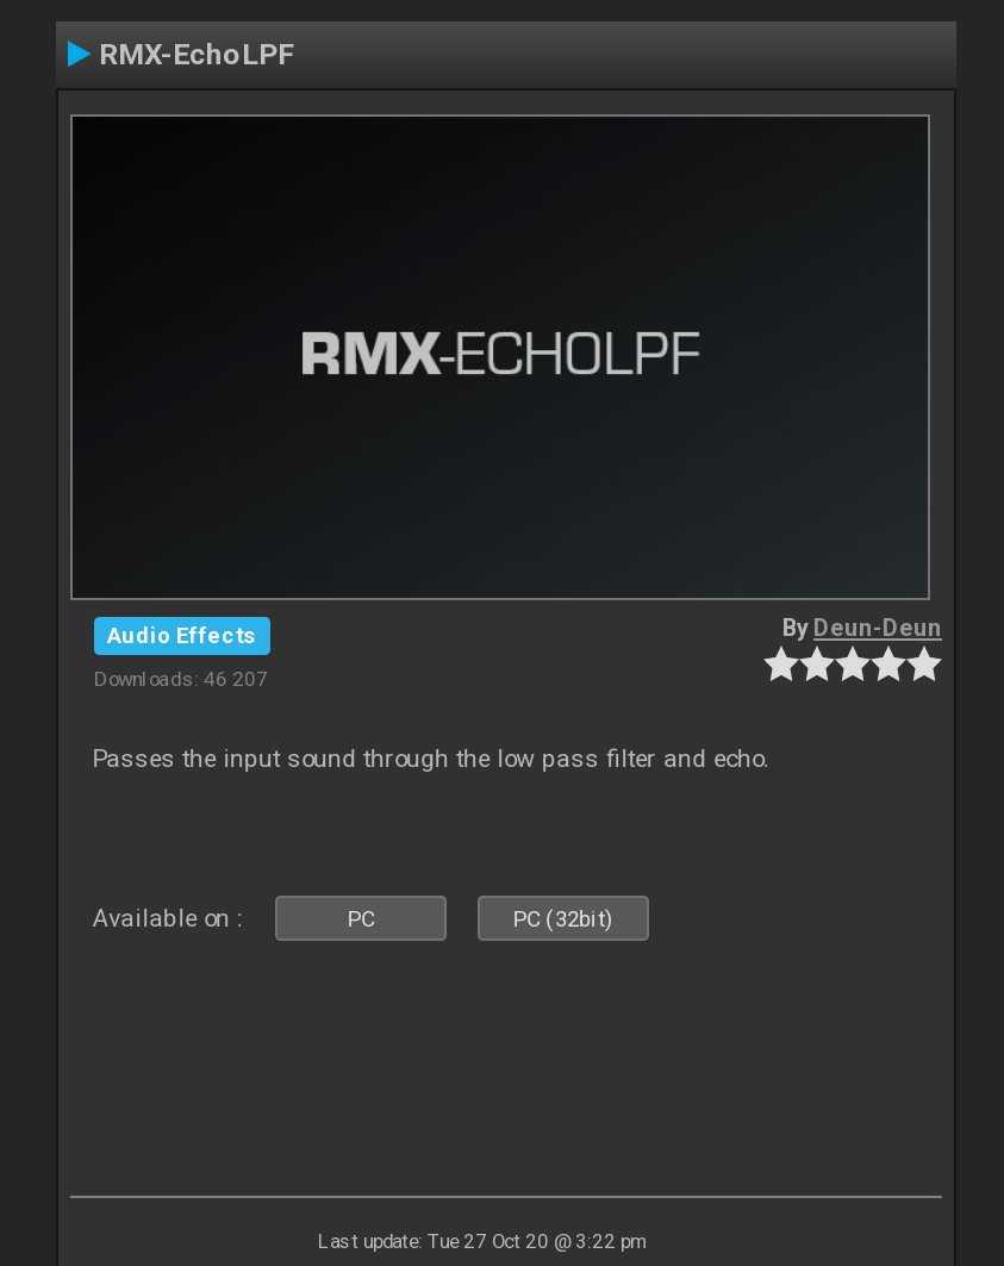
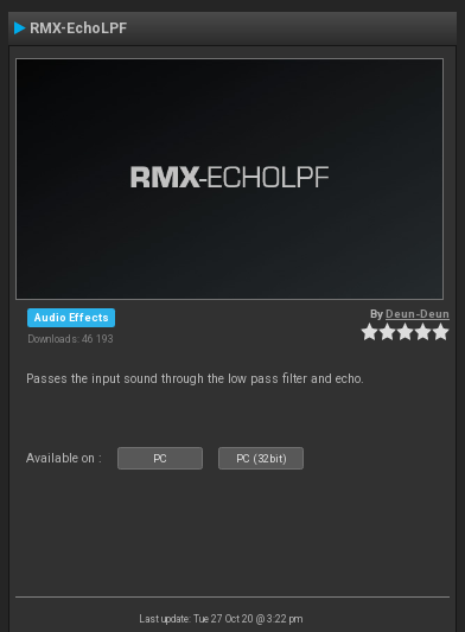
- Downloads: 46 207
+ Downloads: 46 193
